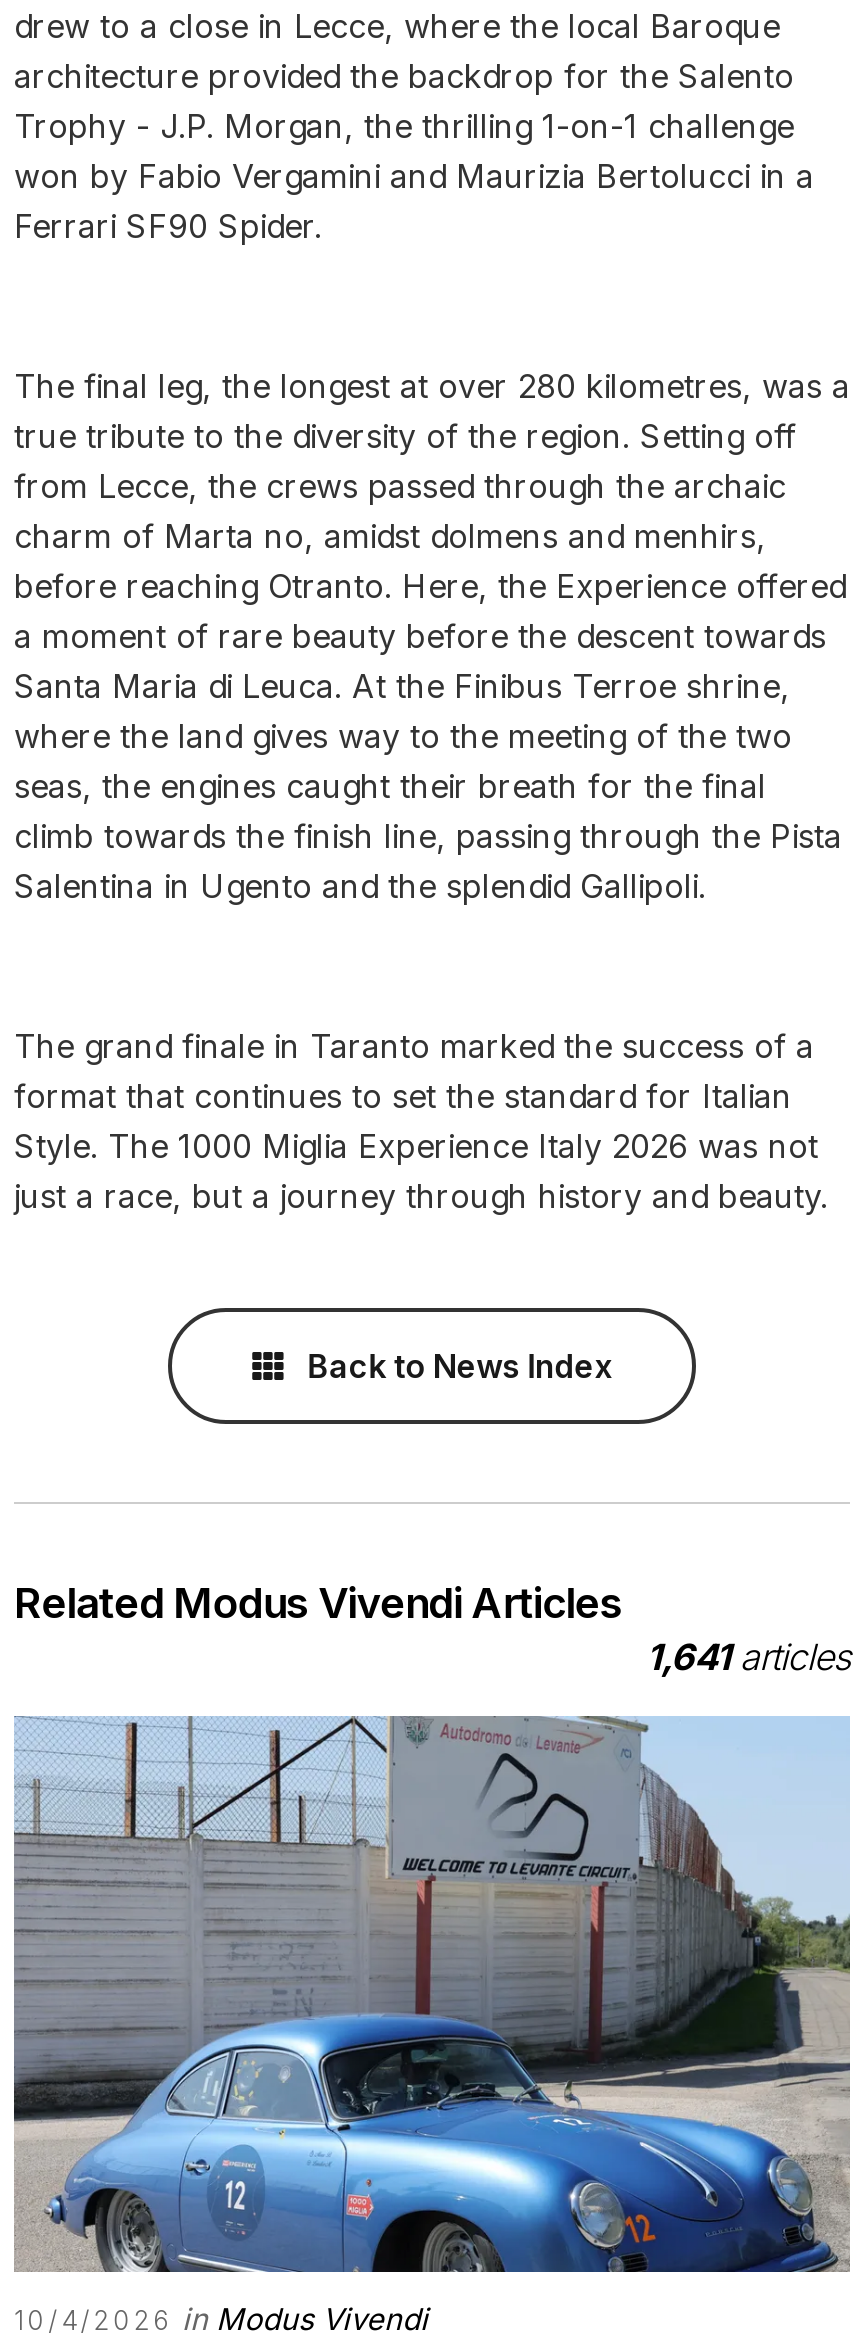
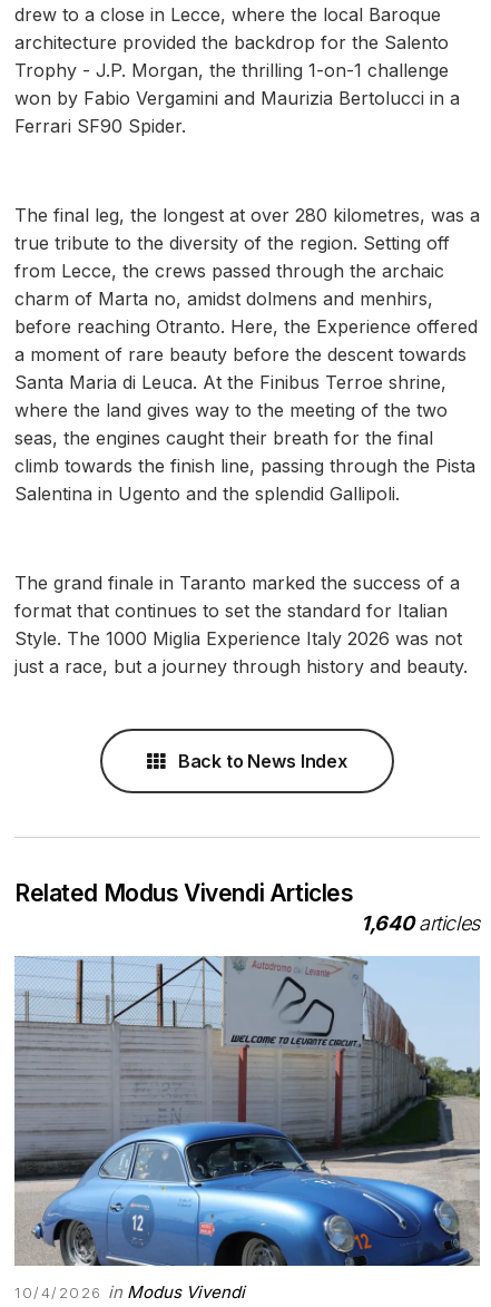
- 1,641 articles
+ 1,640 articles
